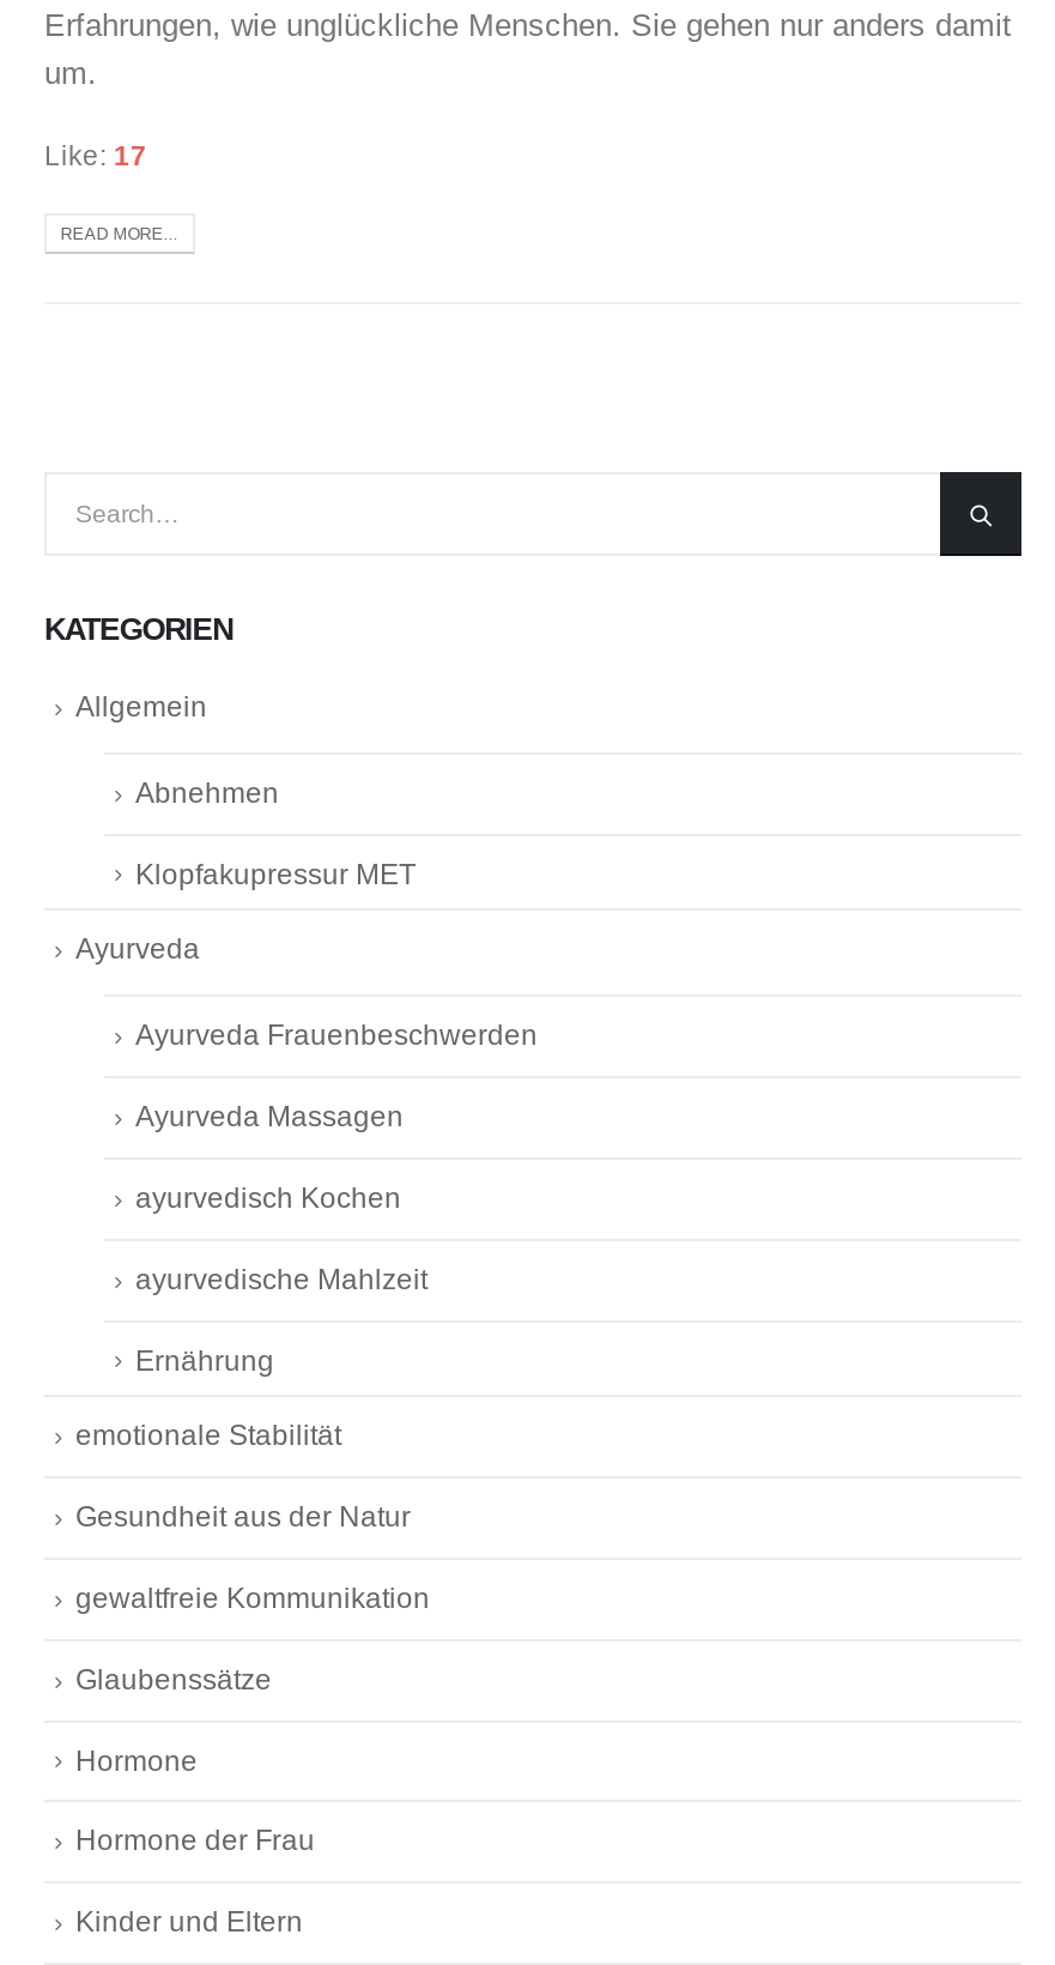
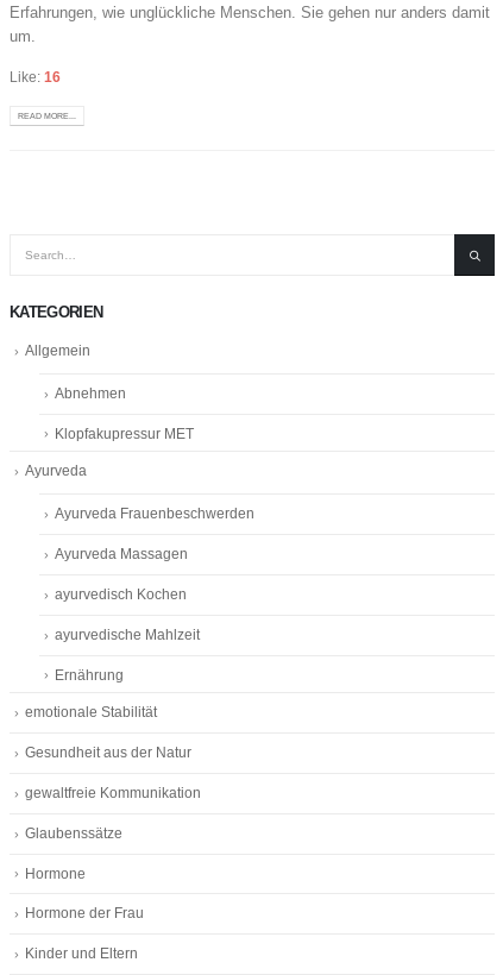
- Like: 17
+ Like: 16
